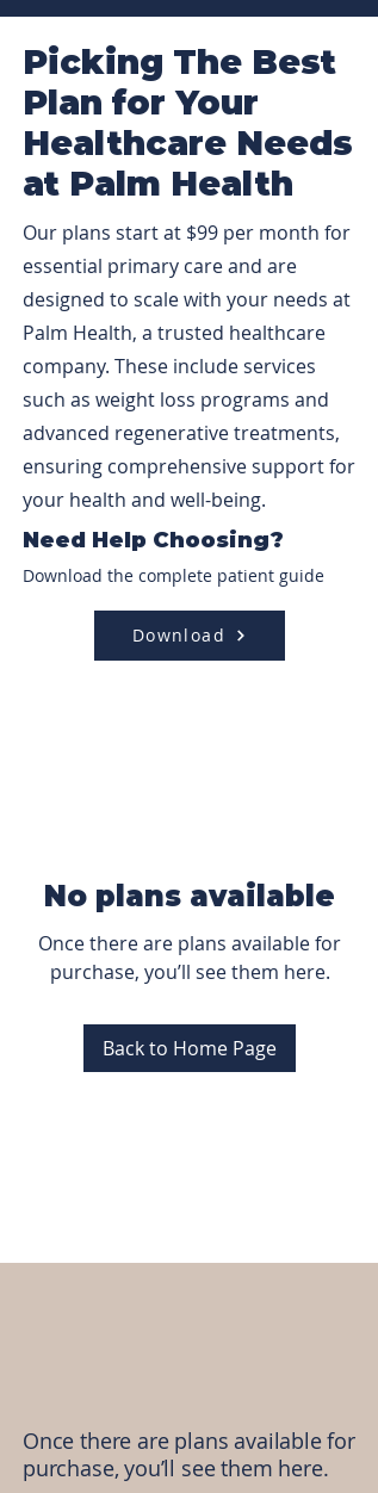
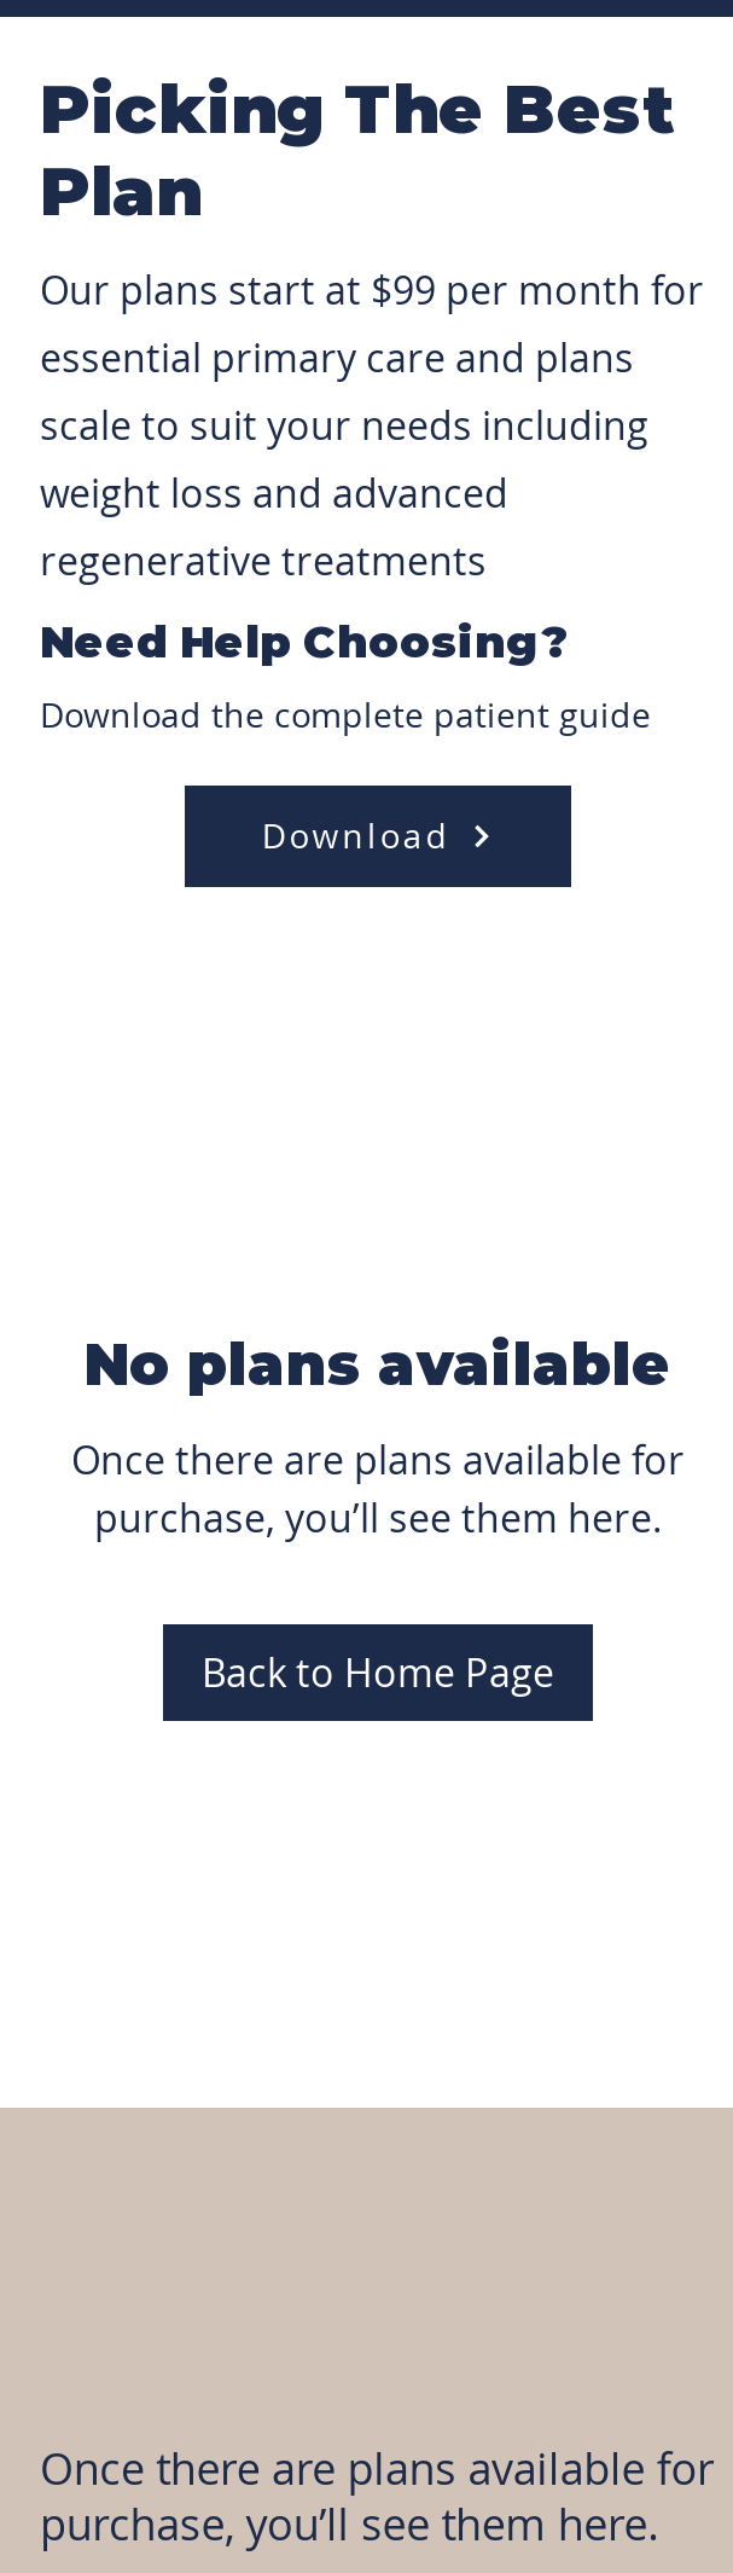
- Plan for Your
- Healthcare Needs
- at Palm Health
+ Plan

- essential primary care and are
- designed to scale with your needs at
- Palm Health, a trusted healthcare
- company. These include services
- such as weight loss programs and
- advanced regenerative treatments,
- ensuring comprehensive support for
- your health and well-being.
+ essential primary care and plans
+ scale to suit your needs including
+ weight loss and advanced
+ regenerative treatments
